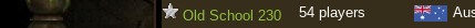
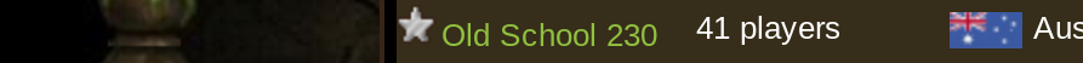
- Old School 230 54 players
+ Old School 230 41 players
